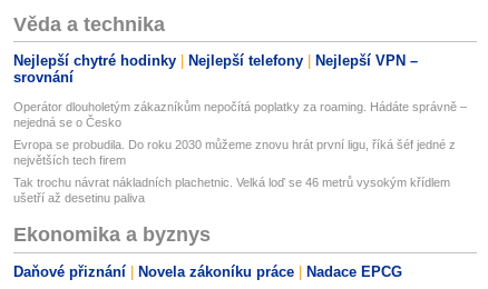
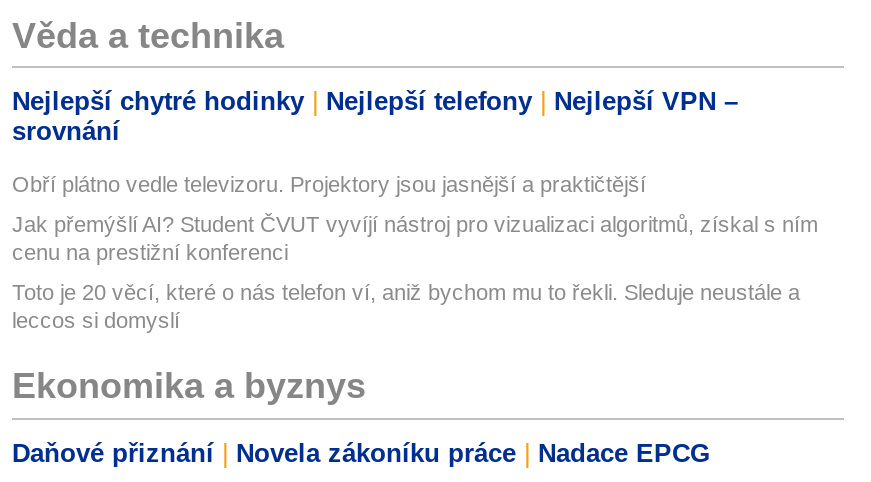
- Operátor dlouholetým zákazníkům nepočítá poplatky za roaming. Hádáte správně –
- nejedná se o Česko
+ Obří plátno vedle televizoru. Projektory jsou jasnější a praktičtější

- Evropa se probudila. Do roku 2030 můžeme znovu hrát první ligu, říká šéf jedné z
- největších tech firem
+ Jak přemýšlí AI? Student ČVUT vyvíjí nástroj pro vizualizaci algoritmů, získal s ním
+ cenu na prestižní konferenci

- Tak trochu návrat nákladních plachetnic. Velká loď se 46 metrů vysokým křídlem
- ušetří až desetinu paliva
+ Toto je 20 věcí, které o nás telefon ví, aniž bychom mu to řekli. Sleduje neustále a
+ leccos si domyslí
